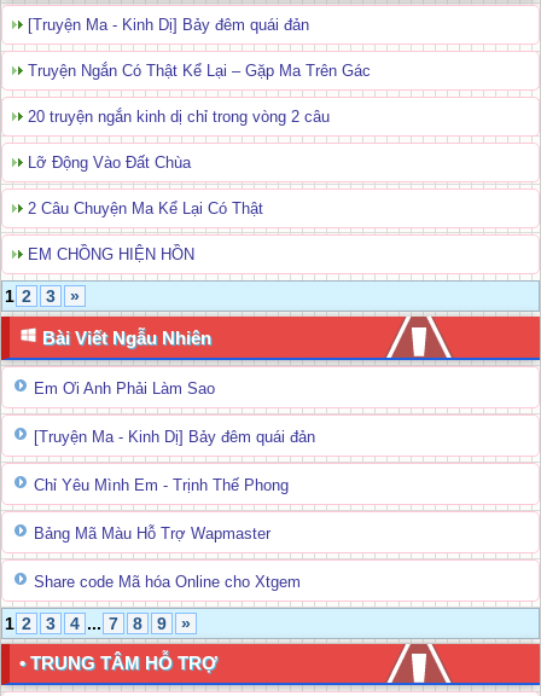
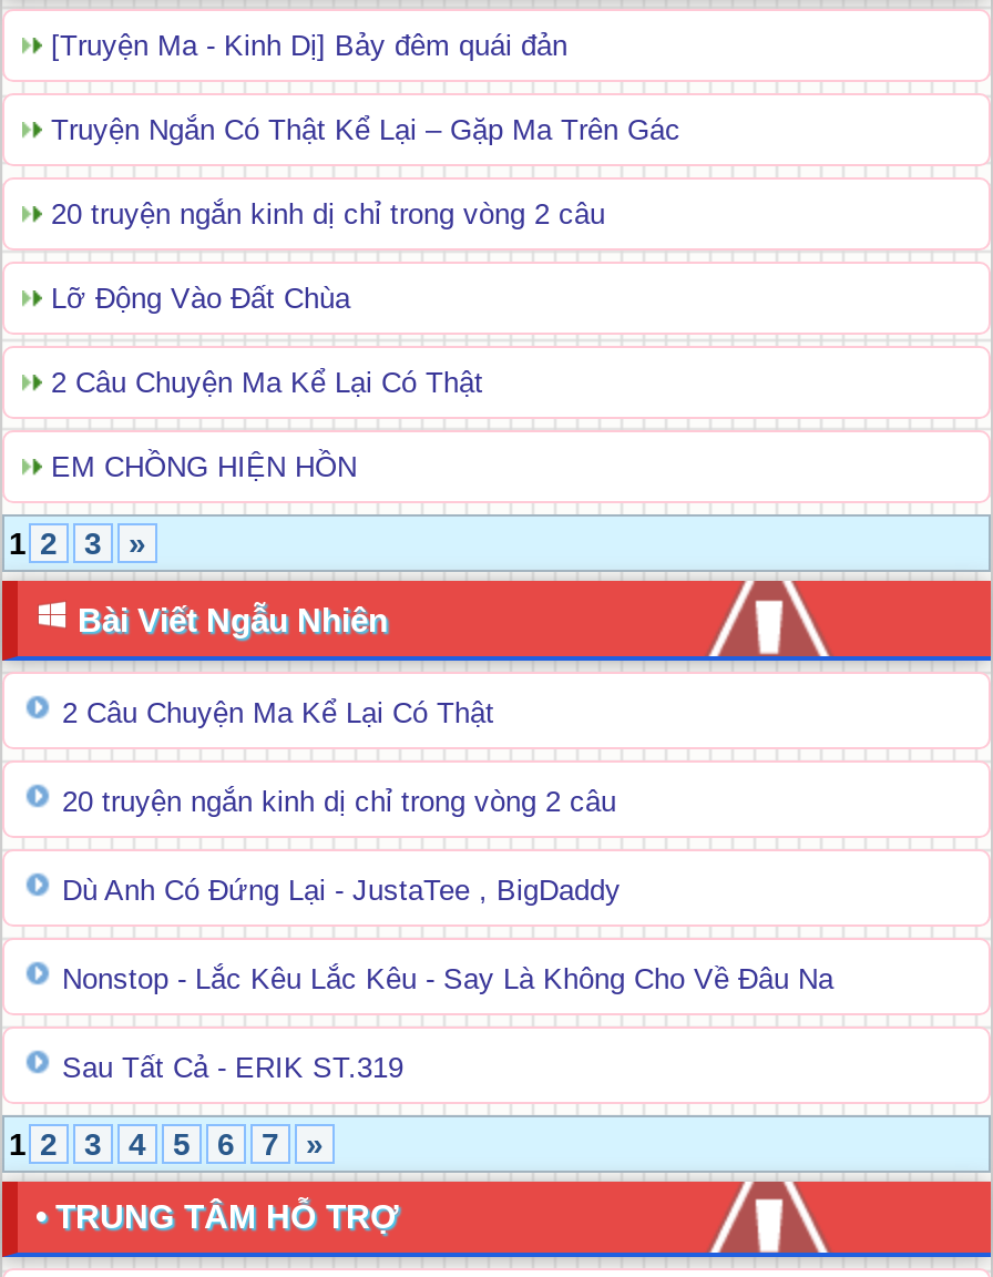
- Em Ơi Anh Phải Làm Sao
+ 2 Câu Chuyện Ma Kể Lại Có Thật

- [Truyện Ma - Kinh Dị] Bảy đêm quái đản
+ 20 truyện ngắn kinh dị chỉ trong vòng 2 câu

- Chỉ Yêu Mình Em - Trịnh Thế Phong
+ Dù Anh Có Đứng Lại - JustaTee , BigDaddy

- Bảng Mã Màu Hỗ Trợ Wapmaster
+ Nonstop - Lắc Kêu Lắc Kêu - Say Là Không Cho Về Đâu Na

- Share code Mã hóa Online cho Xtgem
+ Sau Tất Cả - ERIK ST.319

- 4 ... 7
- 8
- 9
+ 4
+ 5
+ 6
+ 7
